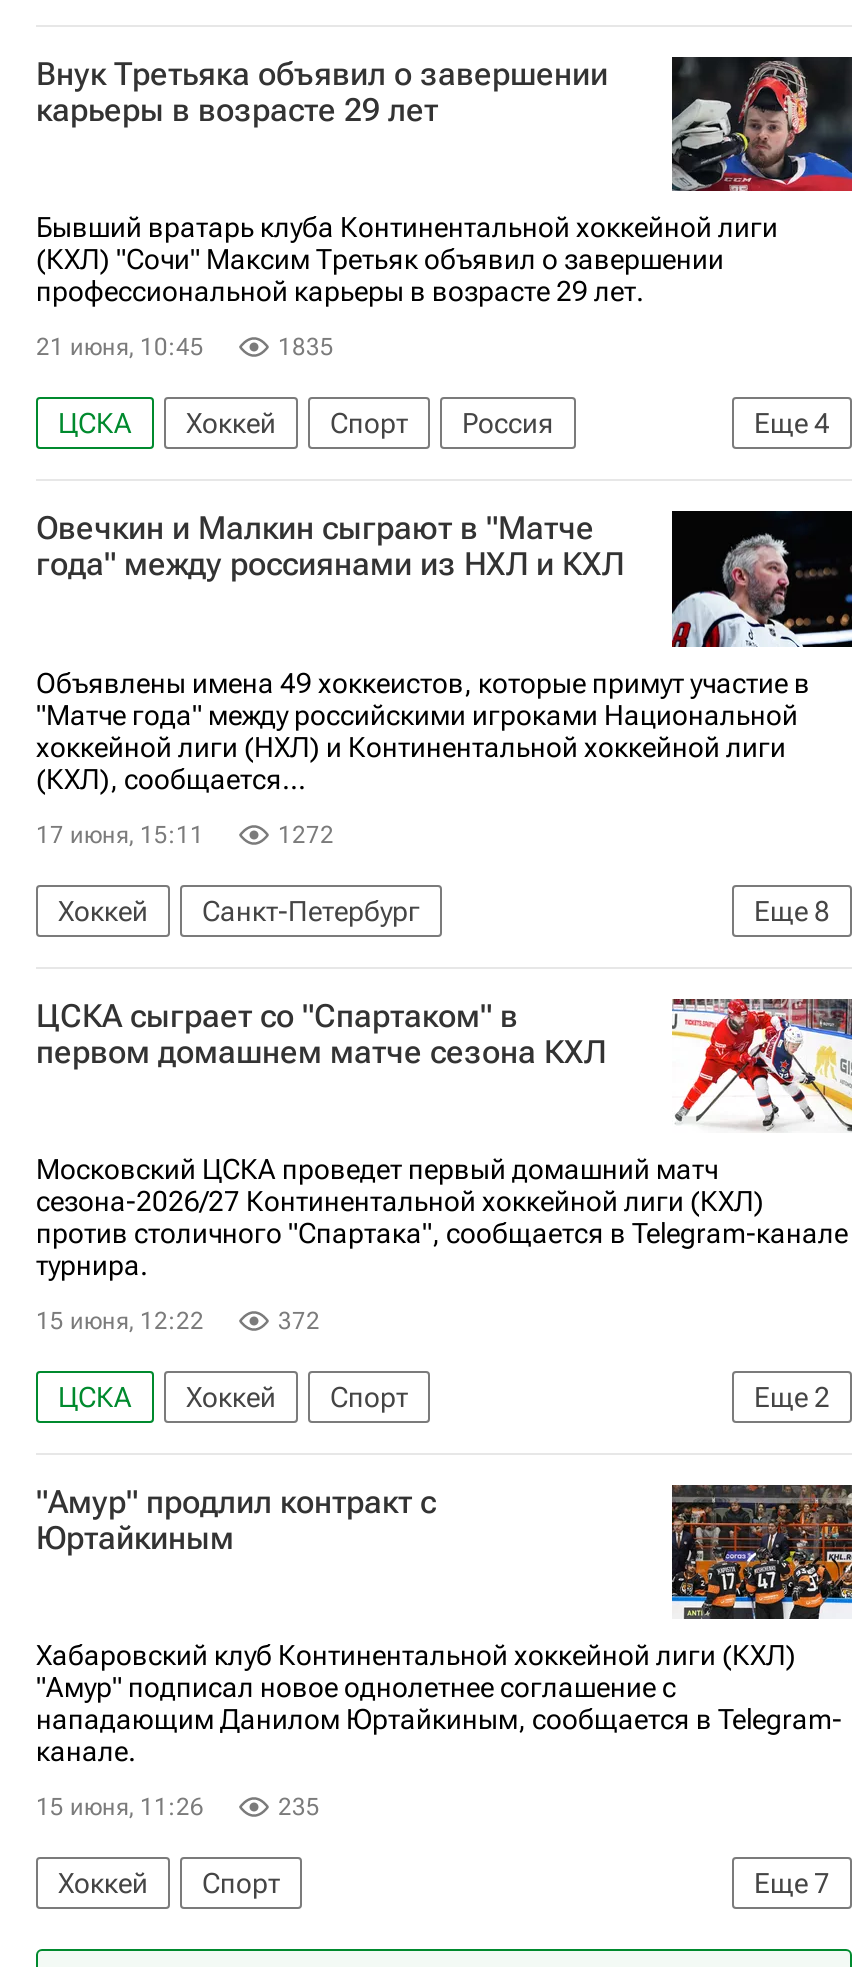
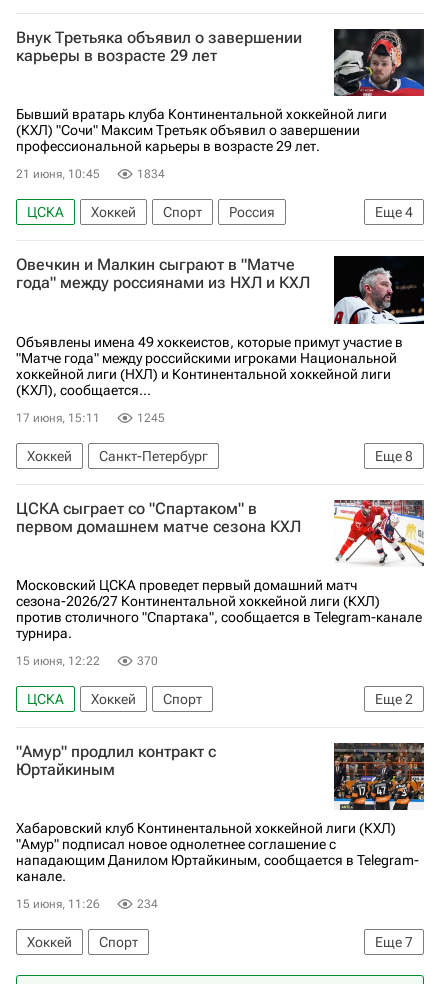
- 1835
+ 1834

- 1272
+ 1245

- 372
+ 370

- 235
+ 234
